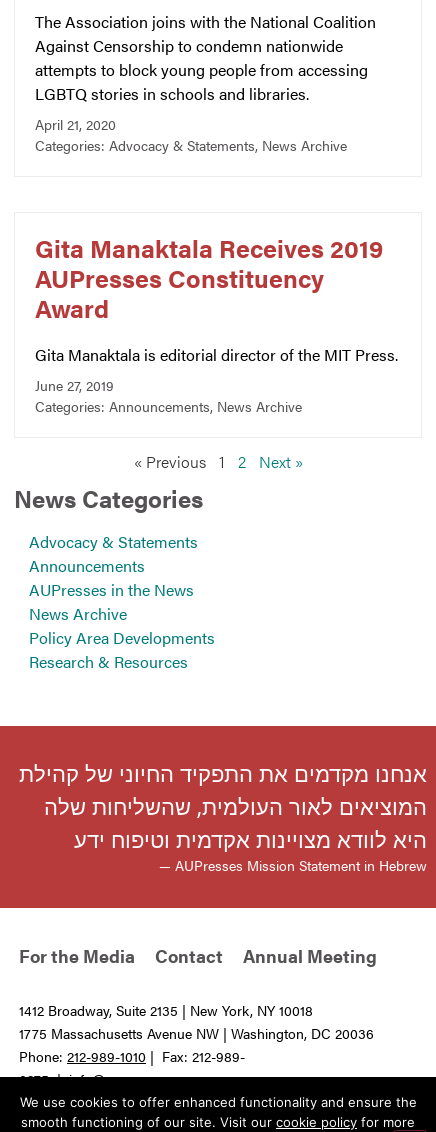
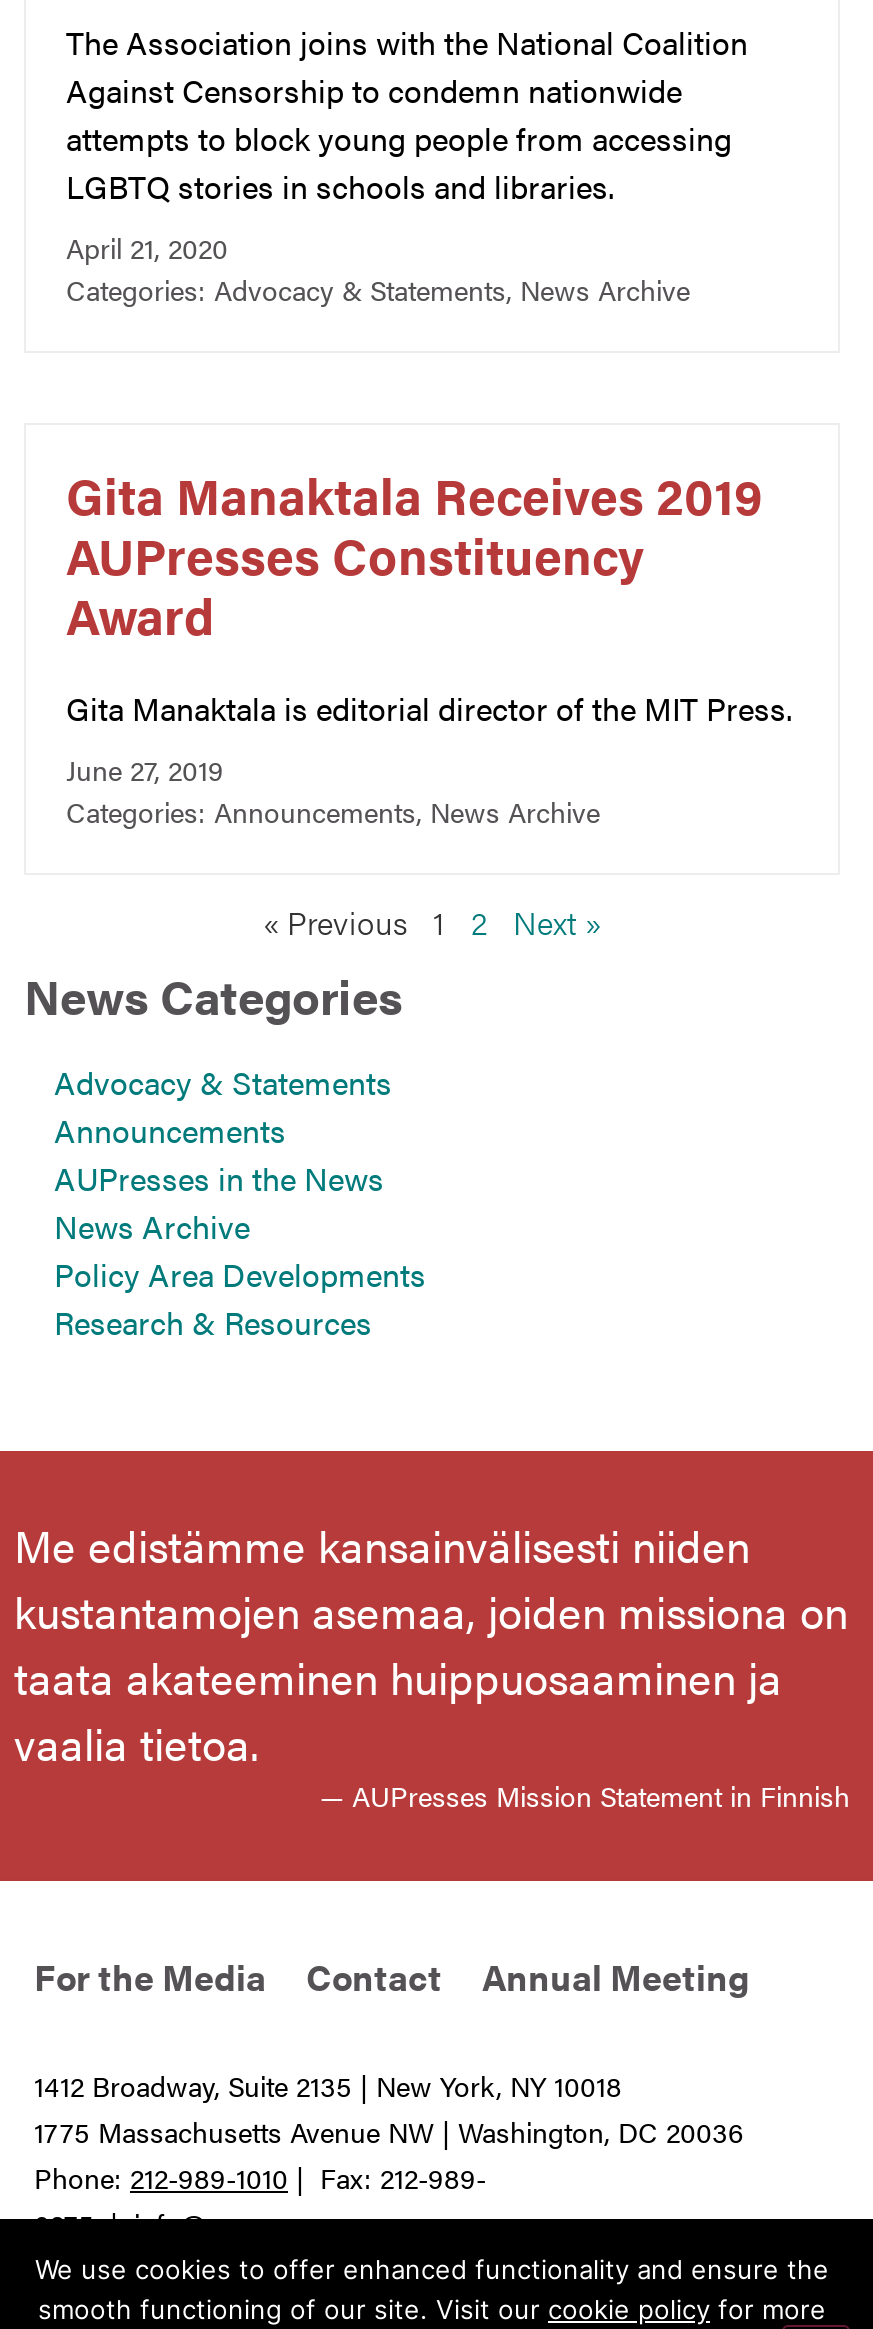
- אנחנו מקדמים את התפקיד החיוני של קהילת
- המוציאים לאור העולמית, שהשליחות שלה
- היא לוודא מצויינות אקדמית וטיפוח ידע
- — AUPresses Mission Statement in Hebrew
+ Me edistämme kansainvälisesti niiden
+ kustantamojen asemaa, joiden missiona on
+ taata akateeminen huippuosaaminen ja
+ vaalia tietoa.
+ — AUPresses Mission Statement in Finnish
